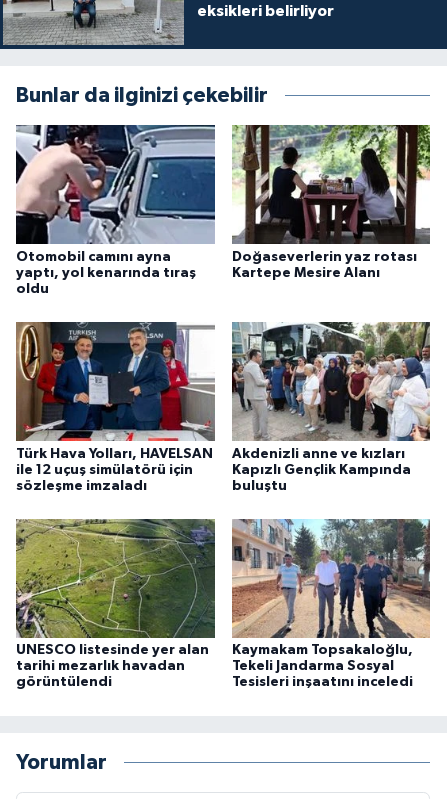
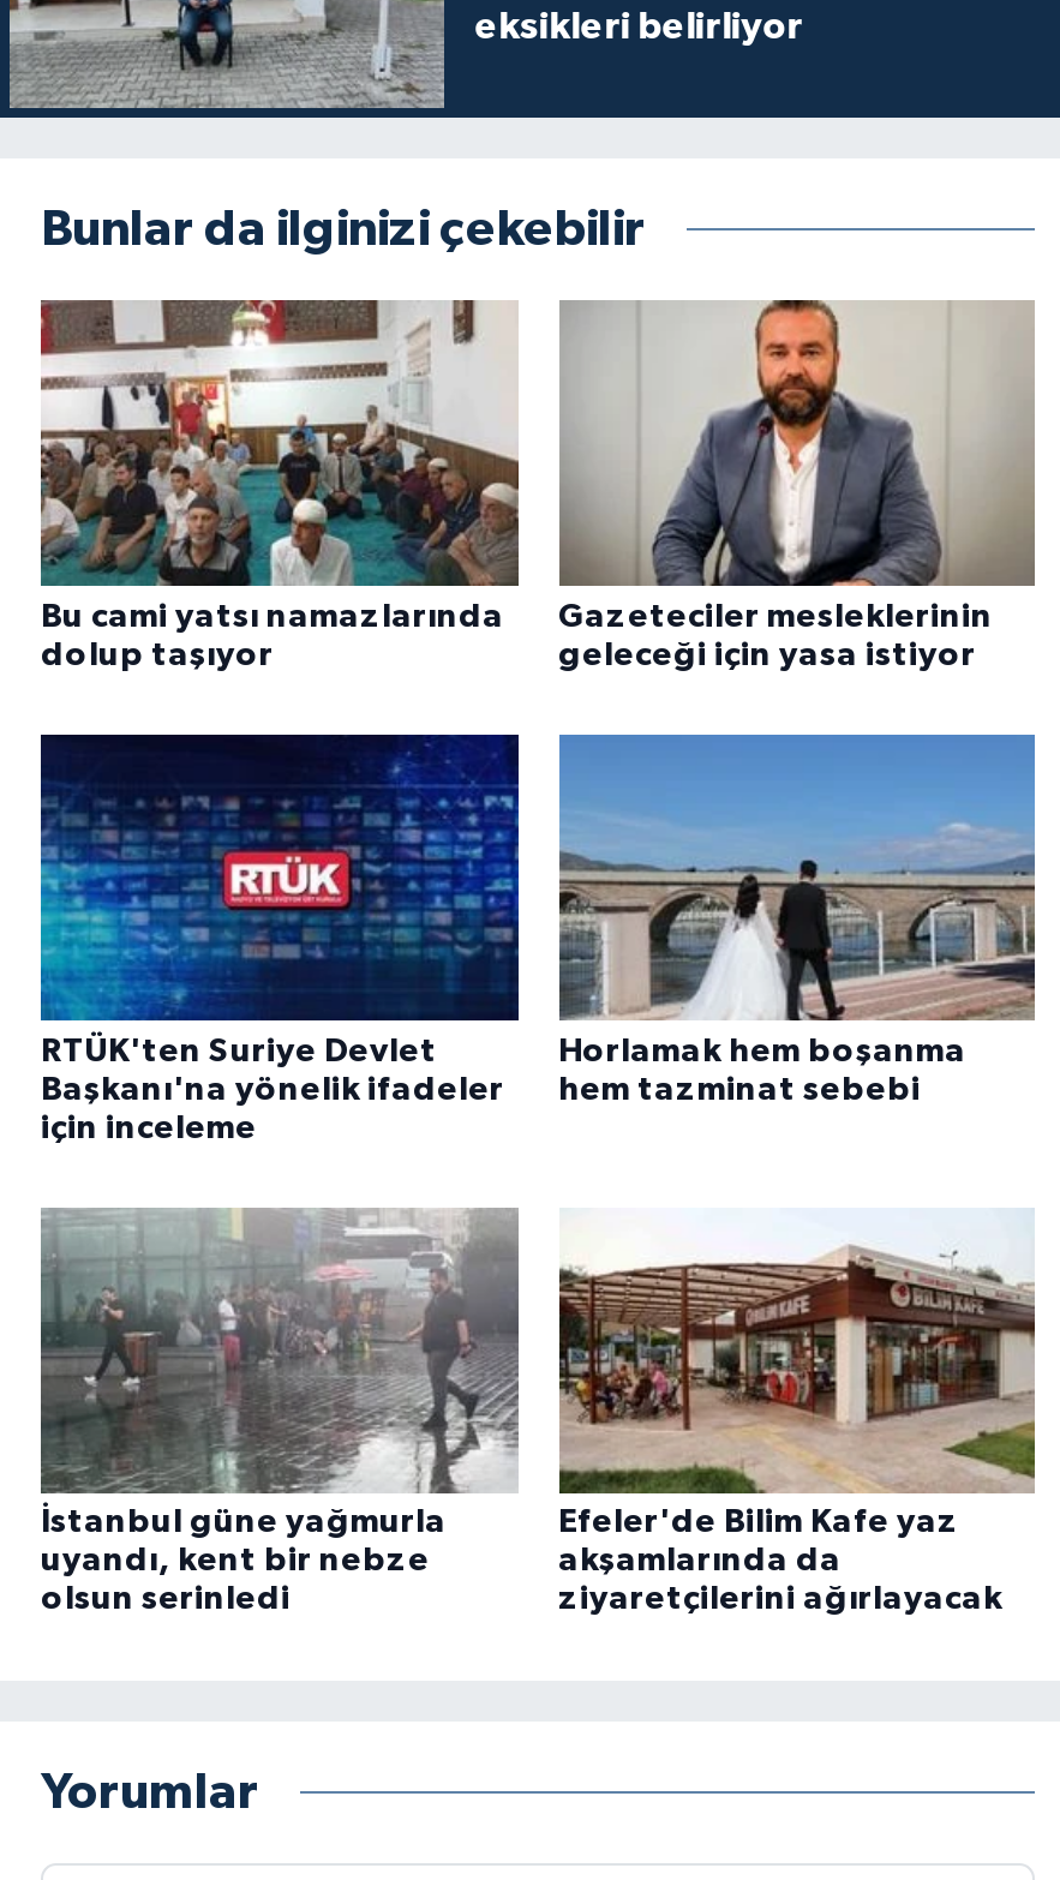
- [image]
- Otomobil camını ayna
- yaptı, yol kenarında tıraş
- oldu
+ [image]
+ Bu cami yatsı namazlarında
+ dolup taşıyor

- [image]
- Doğaseverlerin yaz rotası
- Kartepe Mesire Alanı
+ [image]
+ Gazeteciler mesleklerinin
+ geleceği için yasa istiyor

- [image]
- Türk Hava Yolları, HAVELSAN
- ile 12 uçuş simülatörü için
- sözleşme imzaladı
+ [image]
+ RTÜK'ten Suriye Devlet
+ Başkanı'na yönelik ifadeler
+ için inceleme

- [image]
- Akdenizli anne ve kızları
- Kapızlı Gençlik Kampında
- buluştu
+ [image]
+ Horlamak hem boşanma
+ hem tazminat sebebi

- [image]
- UNESCO listesinde yer alan
- tarihi mezarlık havadan
- görüntülendi
+ [image]
+ İstanbul güne yağmurla
+ uyandı, kent bir nebze
+ olsun serinledi

- [image]
- Kaymakam Topsakaloğlu,
- Tekeli Jandarma Sosyal
- Tesisleri inşaatını inceledi
+ [image]
+ Efeler'de Bilim Kafe yaz
+ akşamlarında da
+ ziyaretçilerini ağırlayacak
